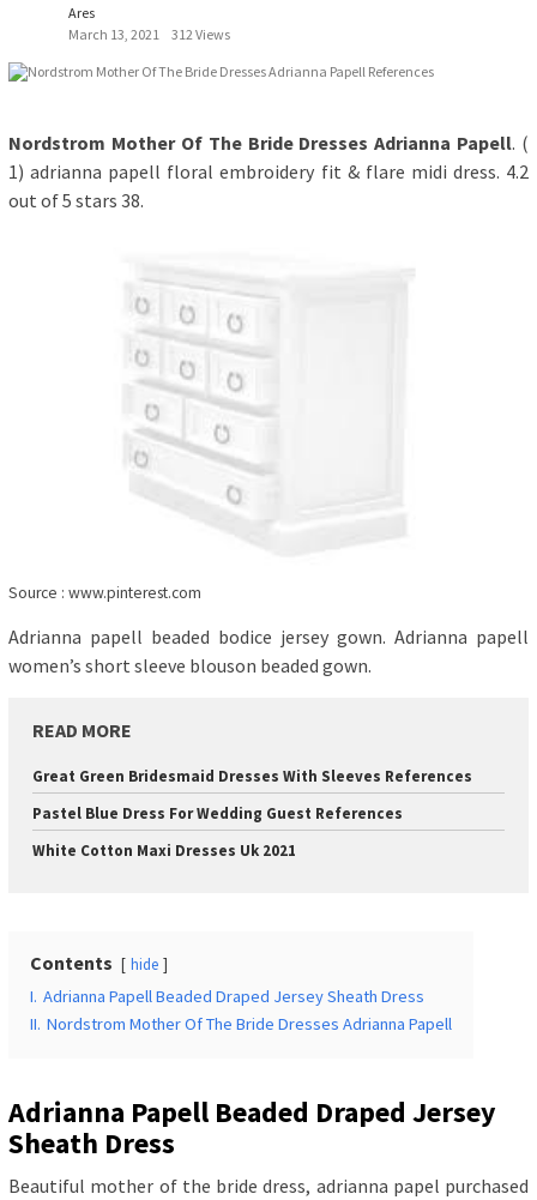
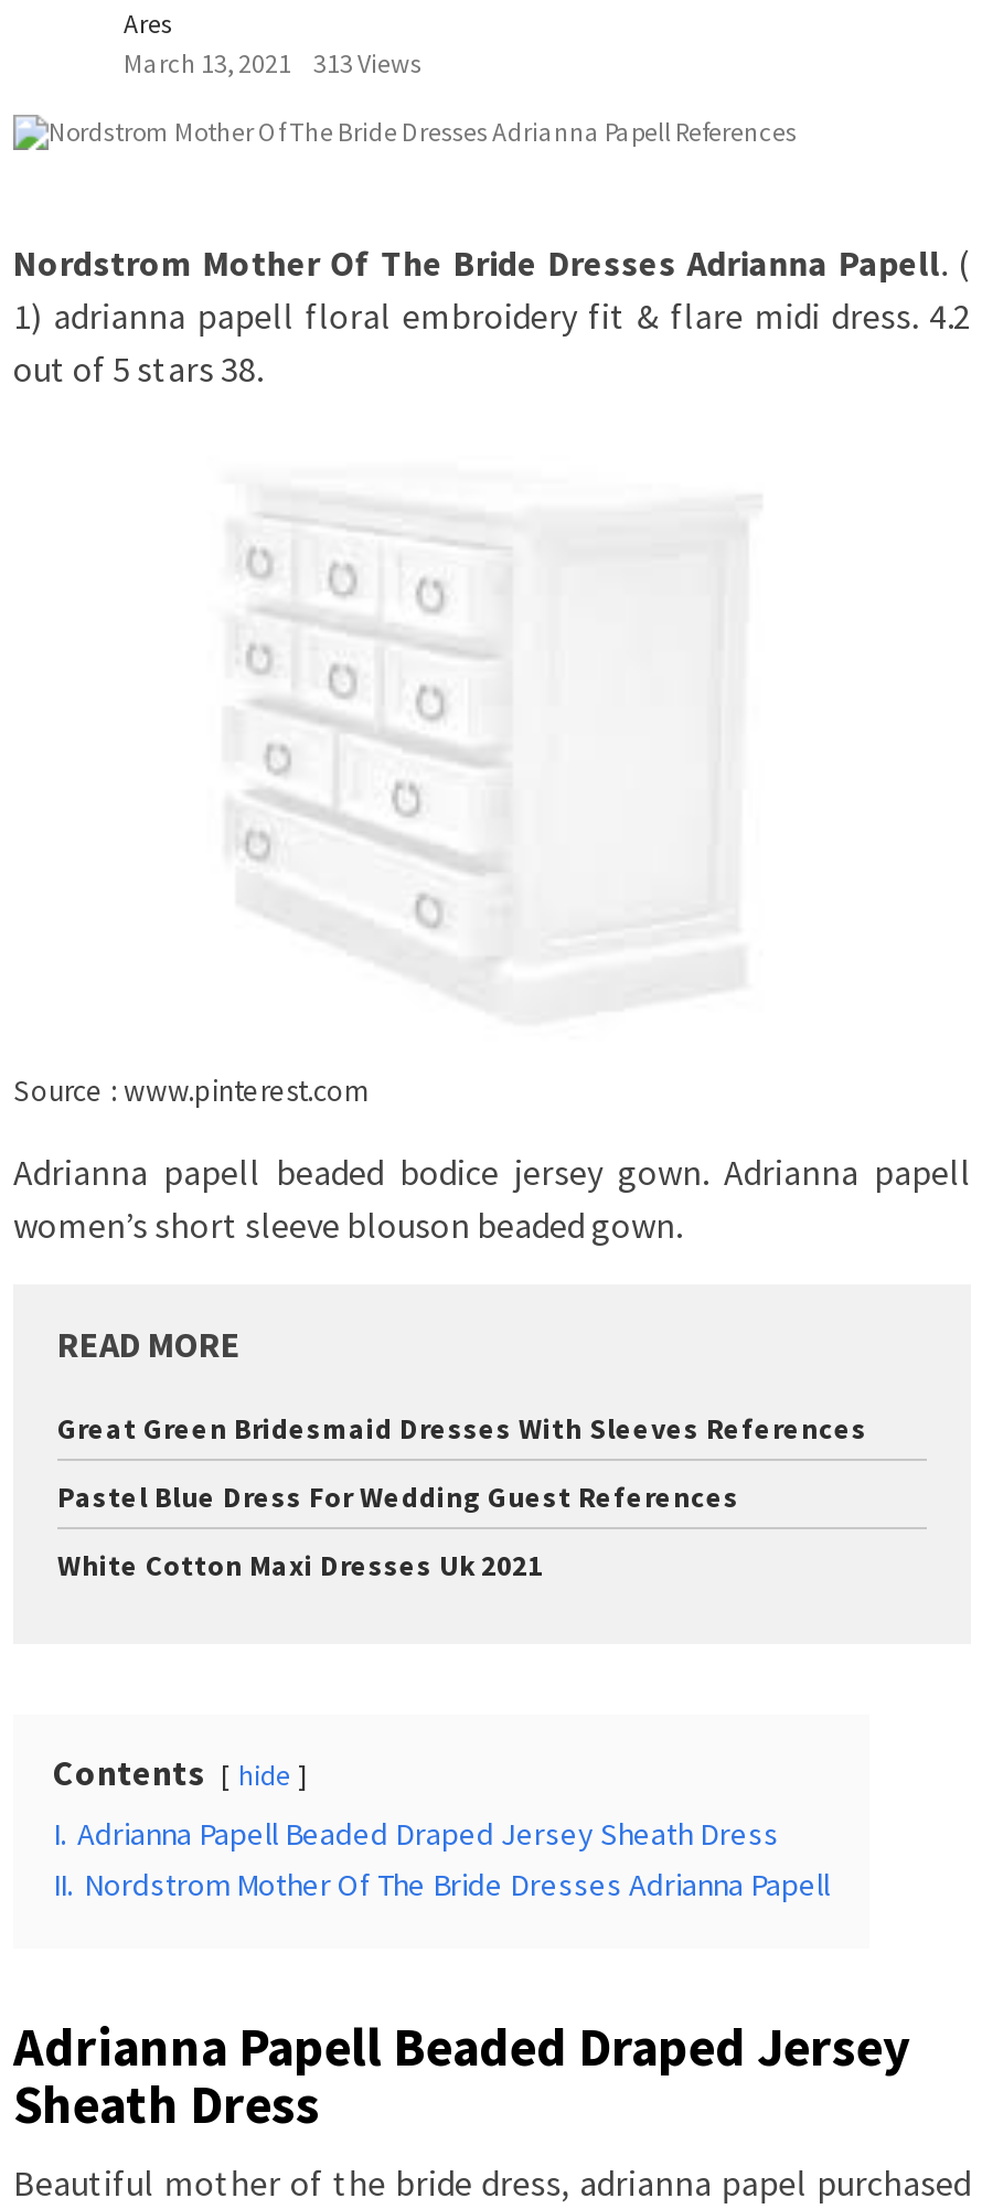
- March 13, 2021 312 Views
+ March 13, 2021 313 Views
